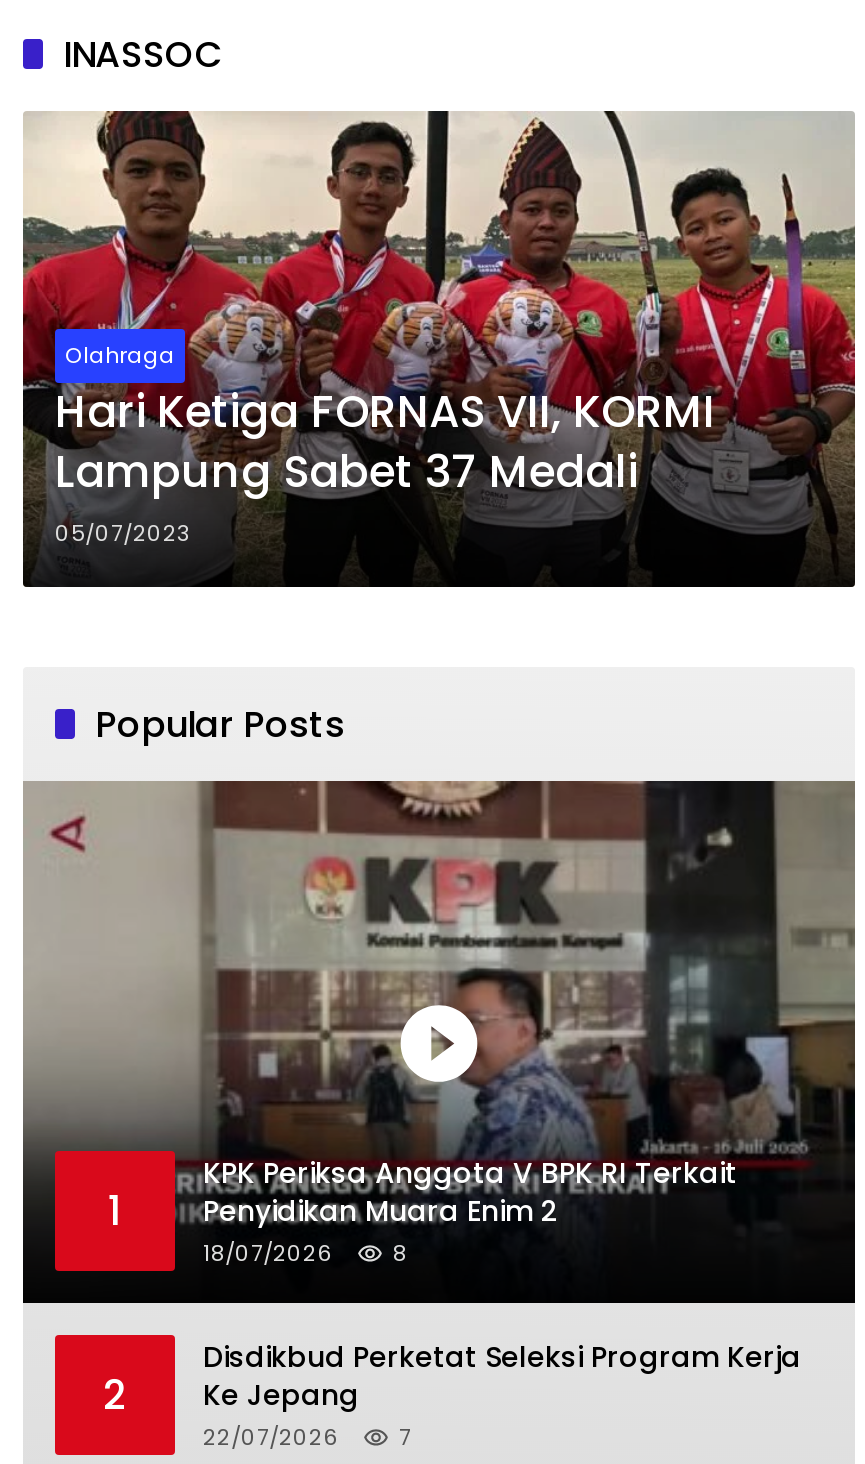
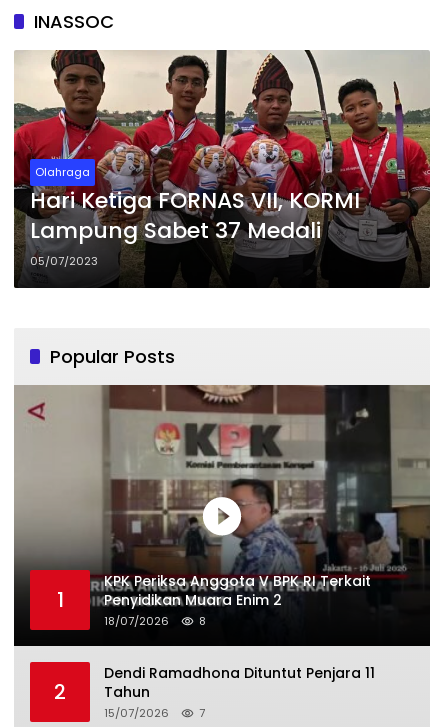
- Disdikbud Perketat Seleksi Program Kerja
- Ke Jepang
- 22/07/2026
+ Dendi Ramadhona Dituntut Penjara 11
+ Tahun
+ 15/07/2026
